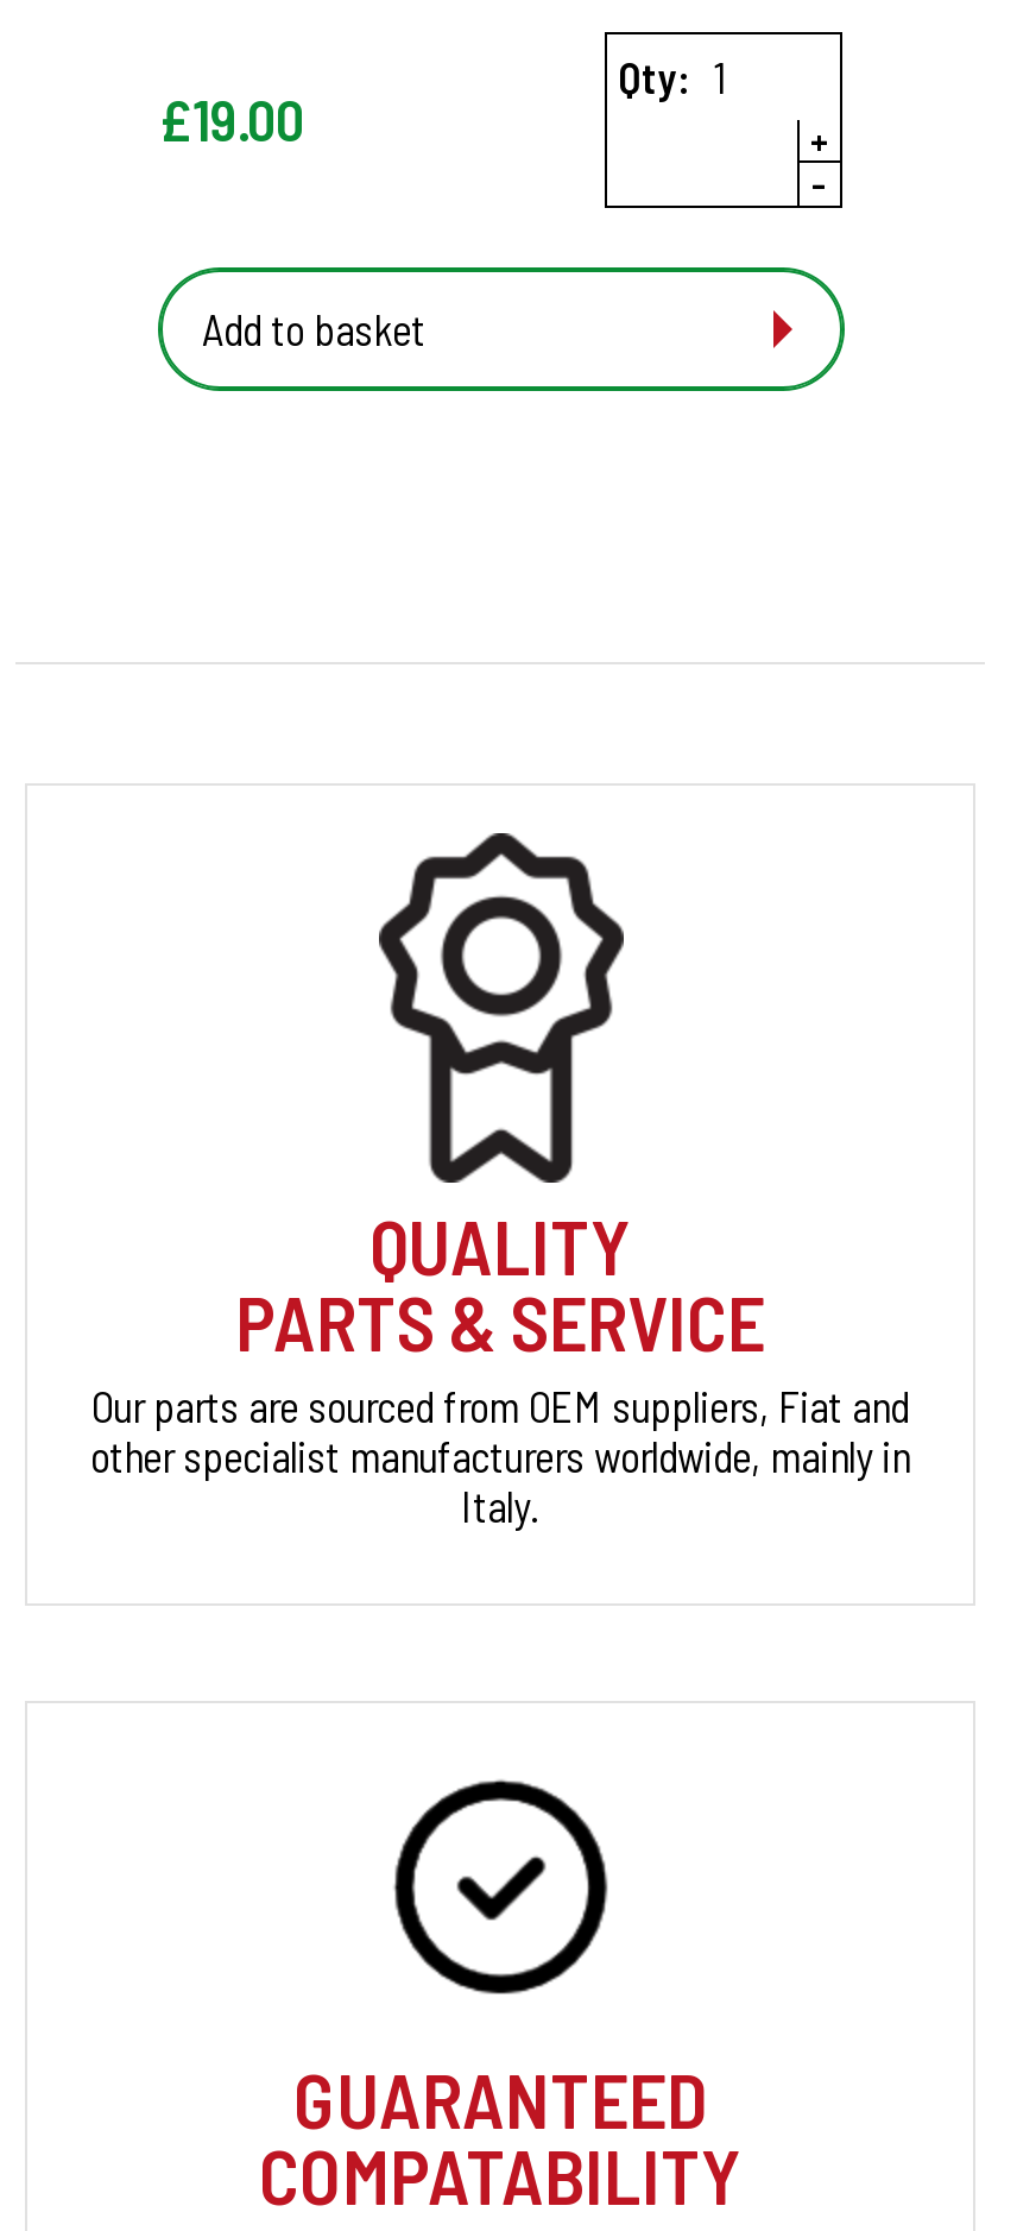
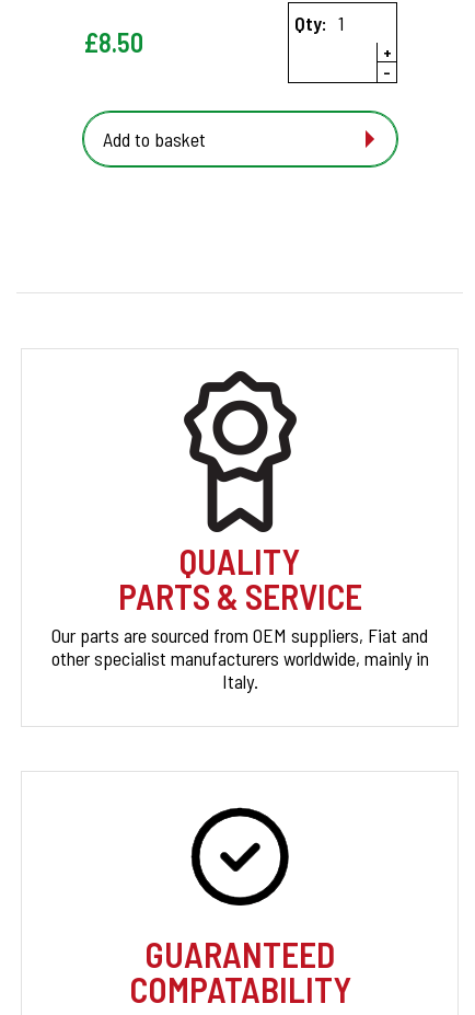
- £19.00
+ £8.50
